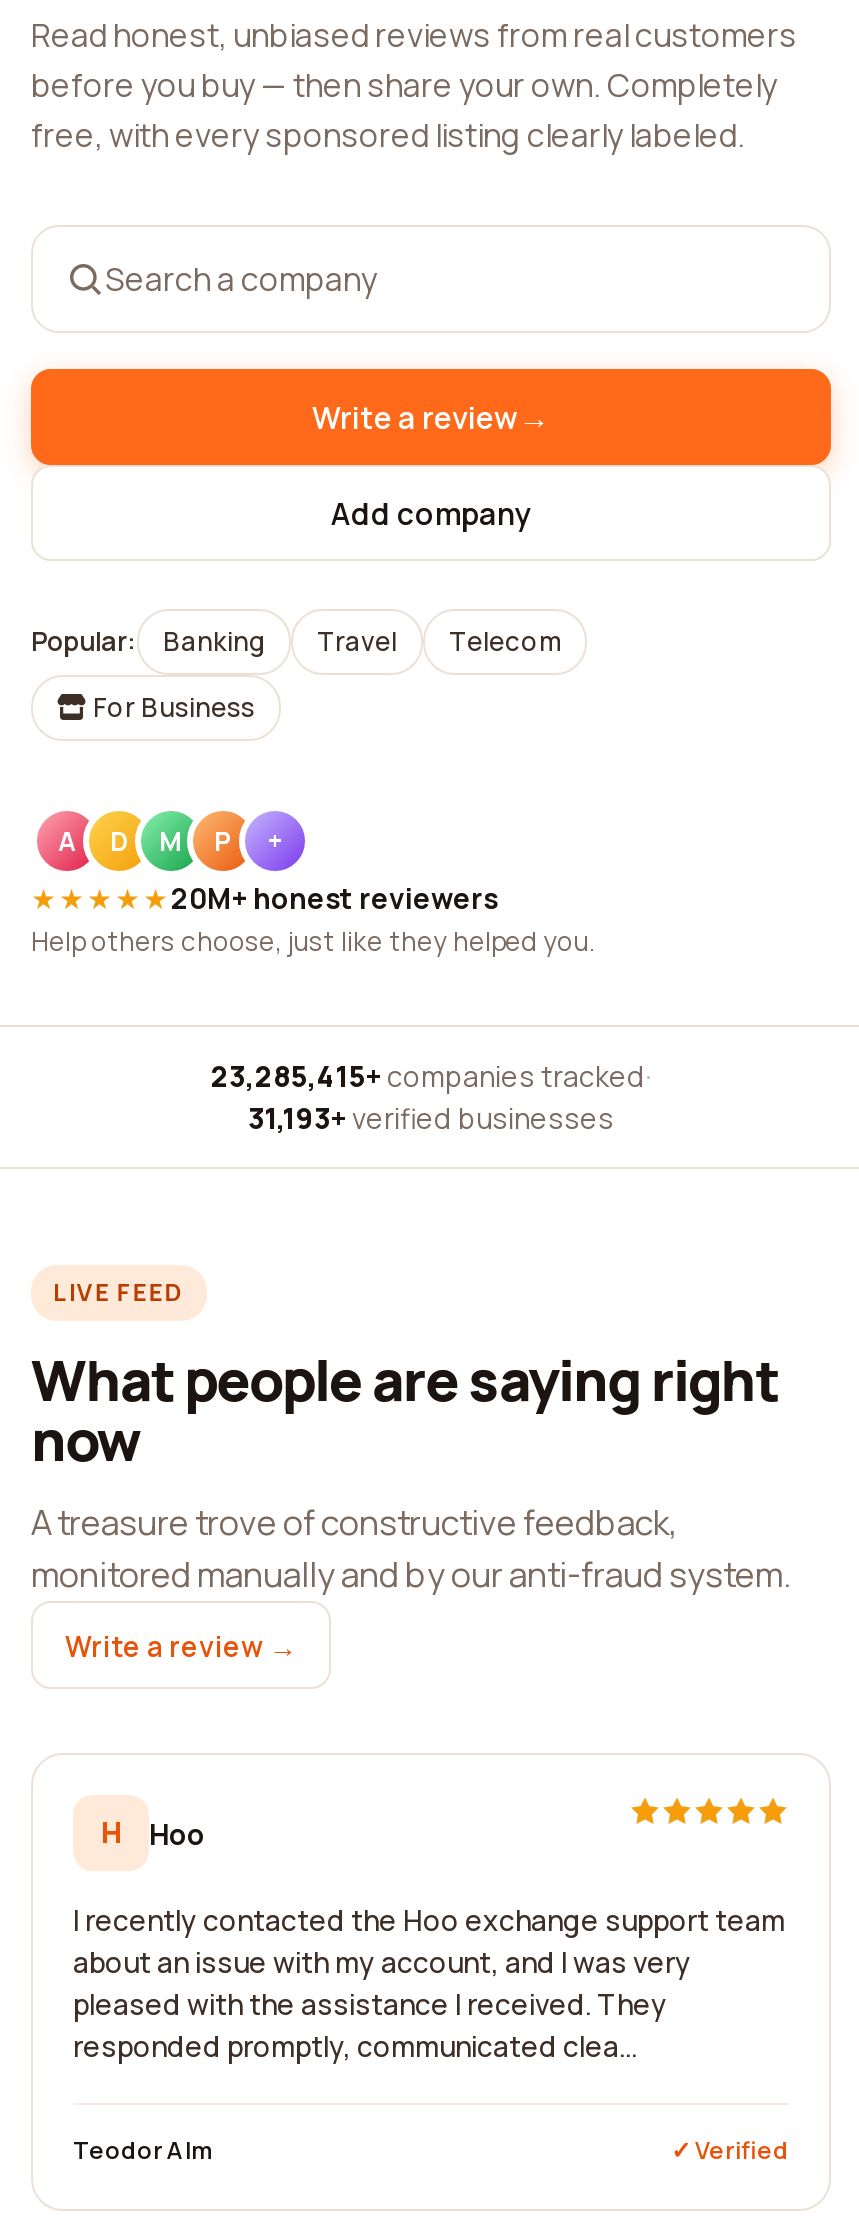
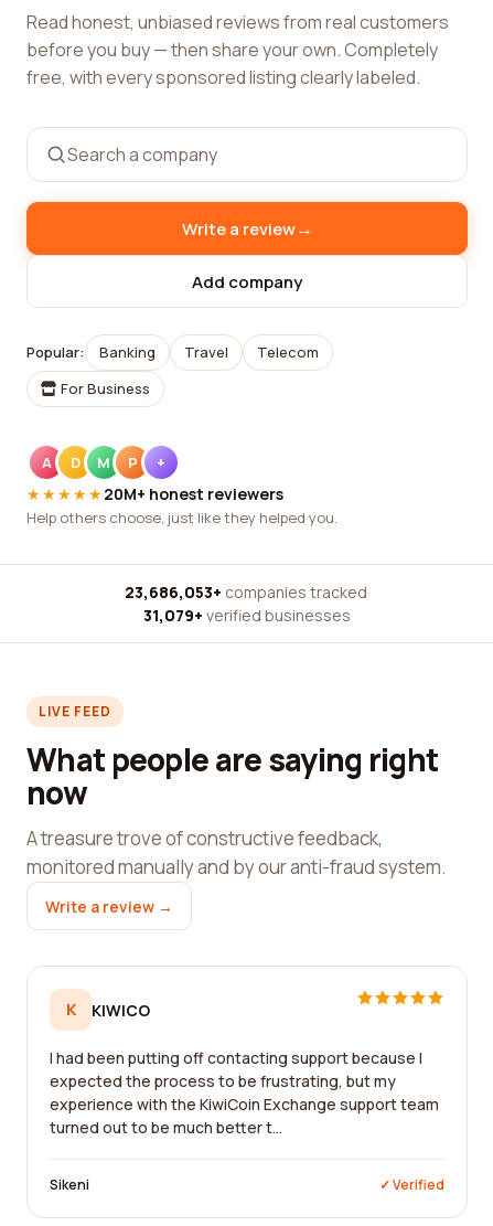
- 23,285,415+ companies tracked ·
+ 23,686,053+ companies tracked ·

- 31,193+ verified businesses
+ 31,079+ verified businesses

- H
- Hoo
+ K
+ KIWICO

- I recently contacted the Hoo exchange support team
- about an issue with my account, and I was very
- pleased with the assistance I received. They
- responded promptly, communicated clea...
+ I had been putting off contacting support because I
+ expected the process to be frustrating, but my
+ experience with the KiwiCoin Exchange support team
+ turned out to be much better t...

- Teodor Alm
+ Sikeni
